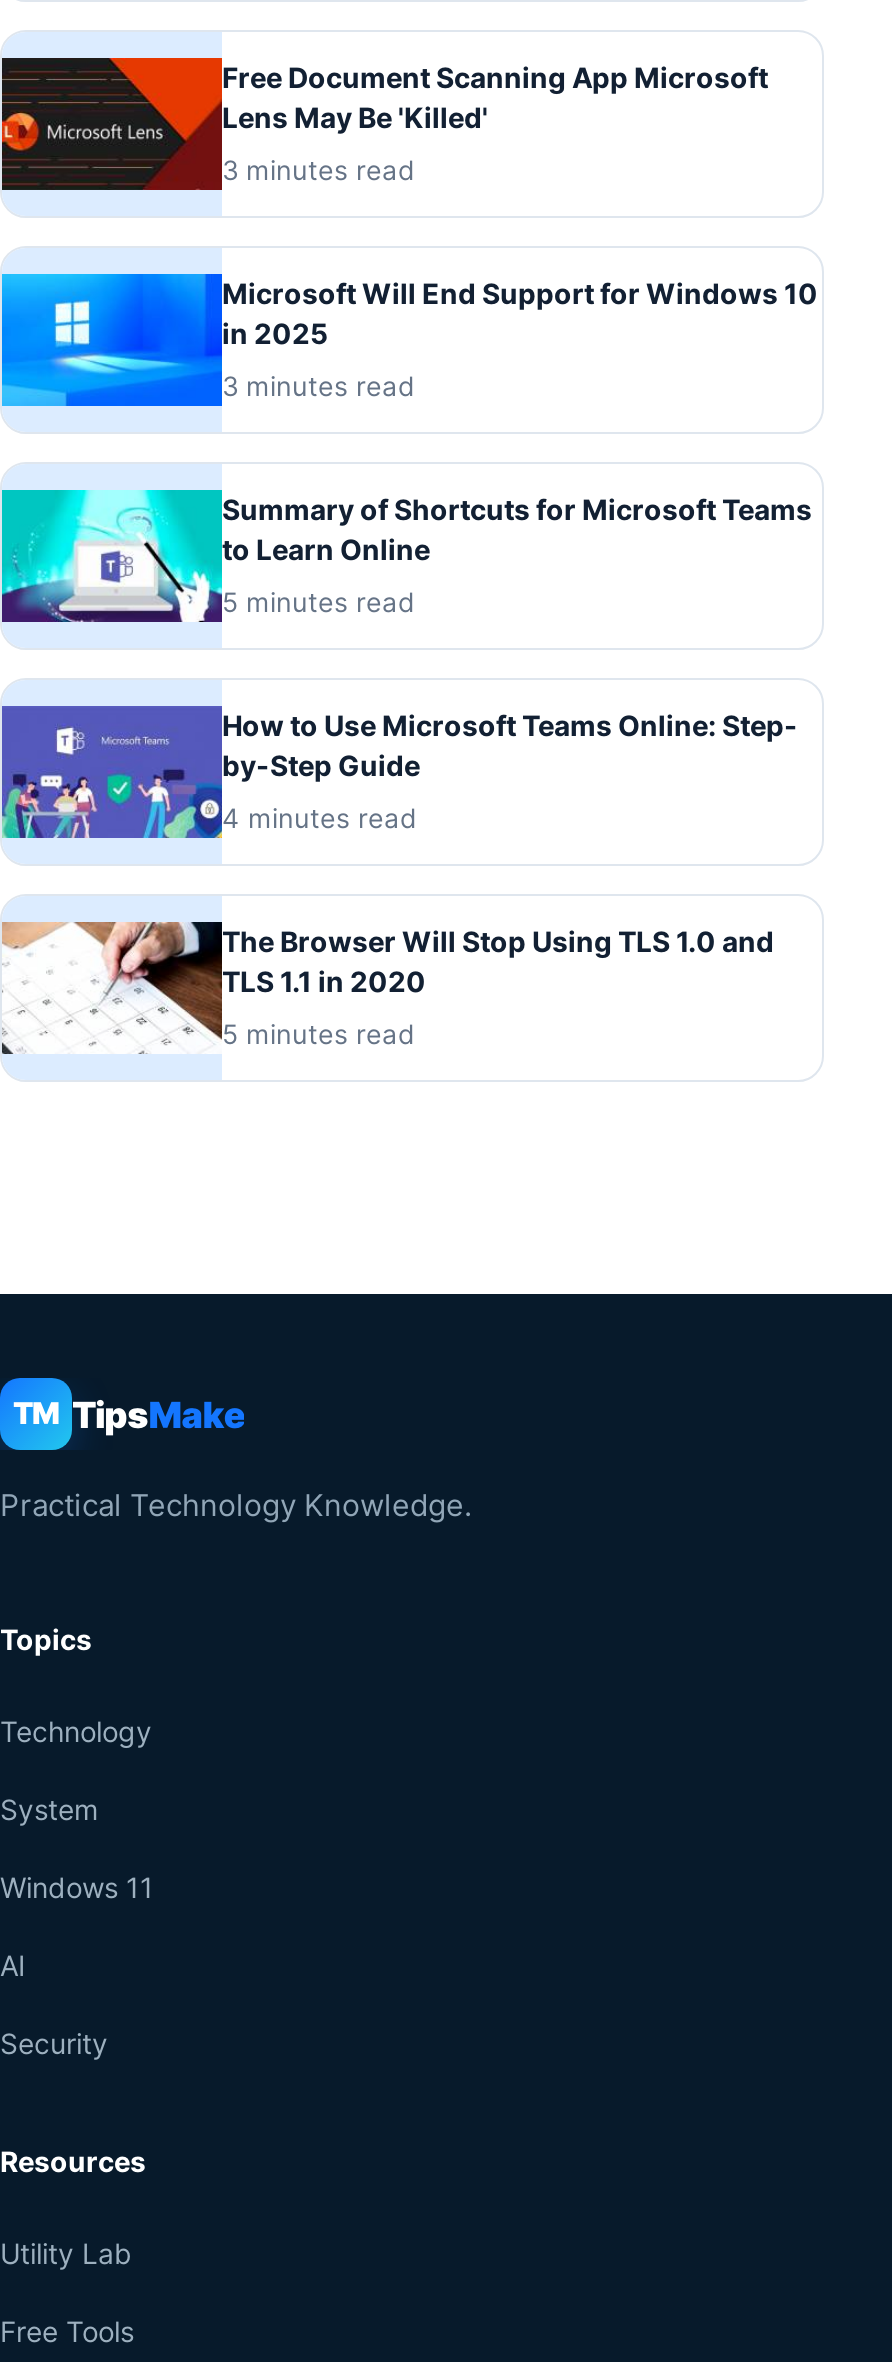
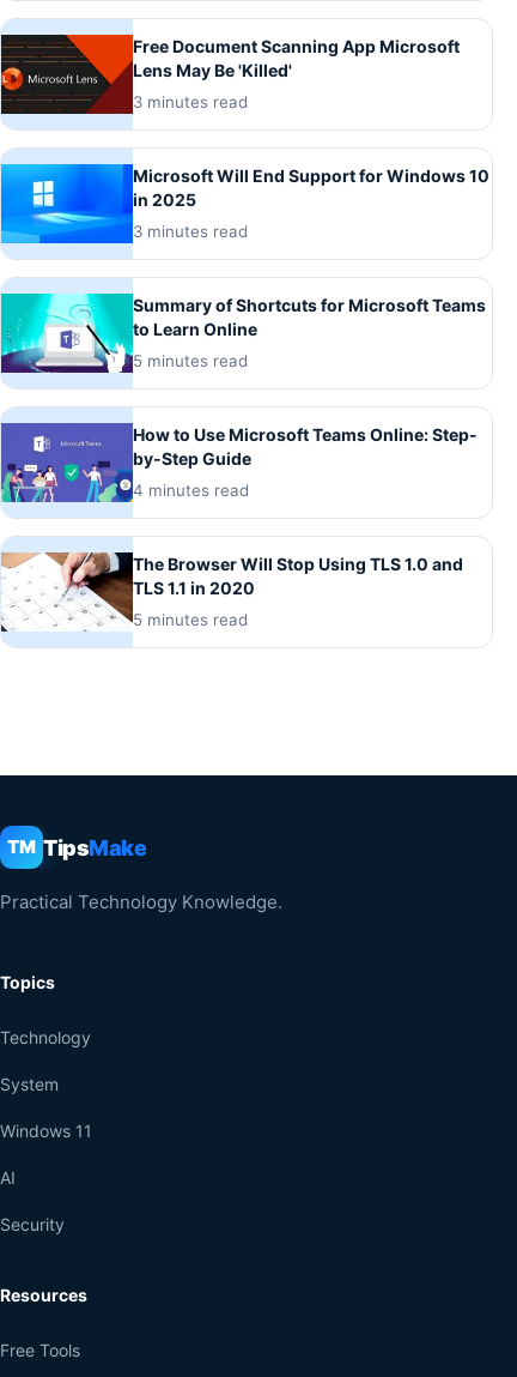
- Utility Lab
